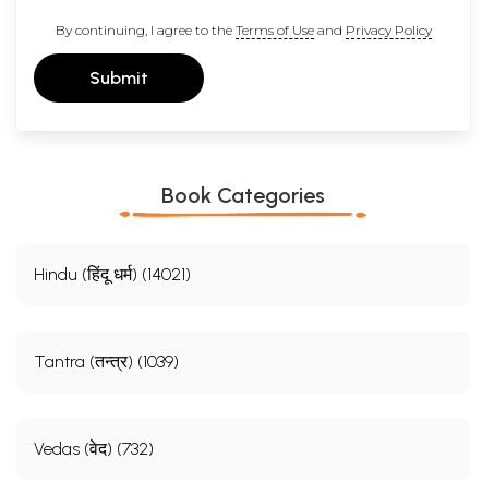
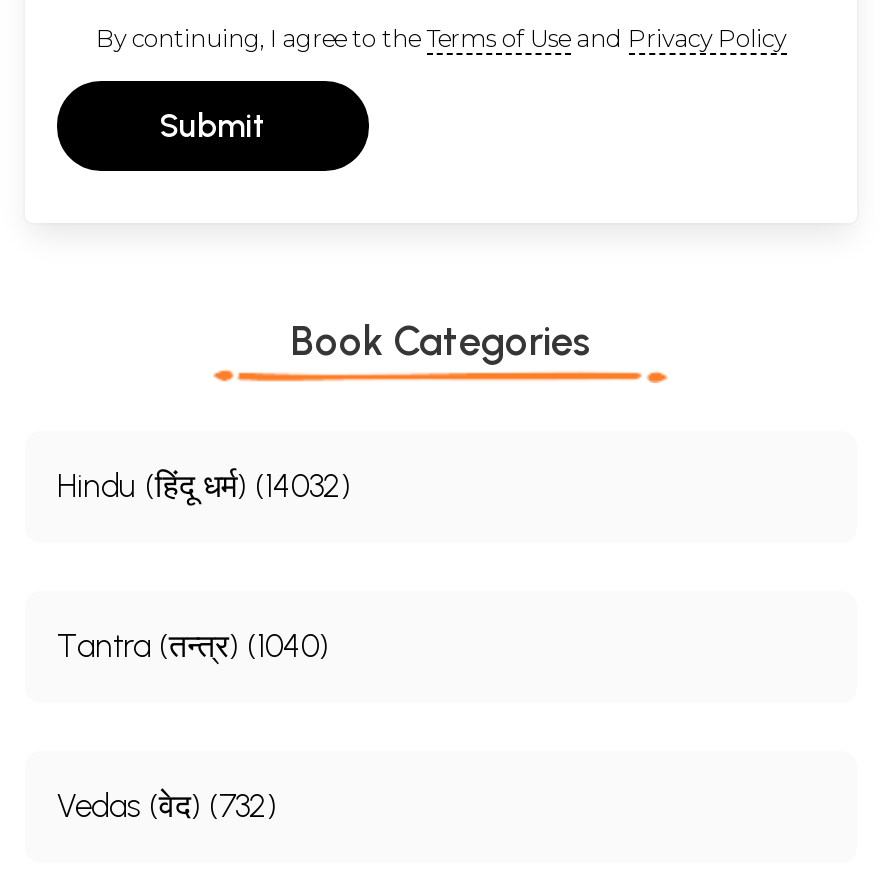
- Hindu (हिंदू धर्म) (14021)
+ Hindu (हिंदू धर्म) (14032)

- Tantra (तन्त्र) (1039)
+ Tantra (तन्त्र) (1040)
